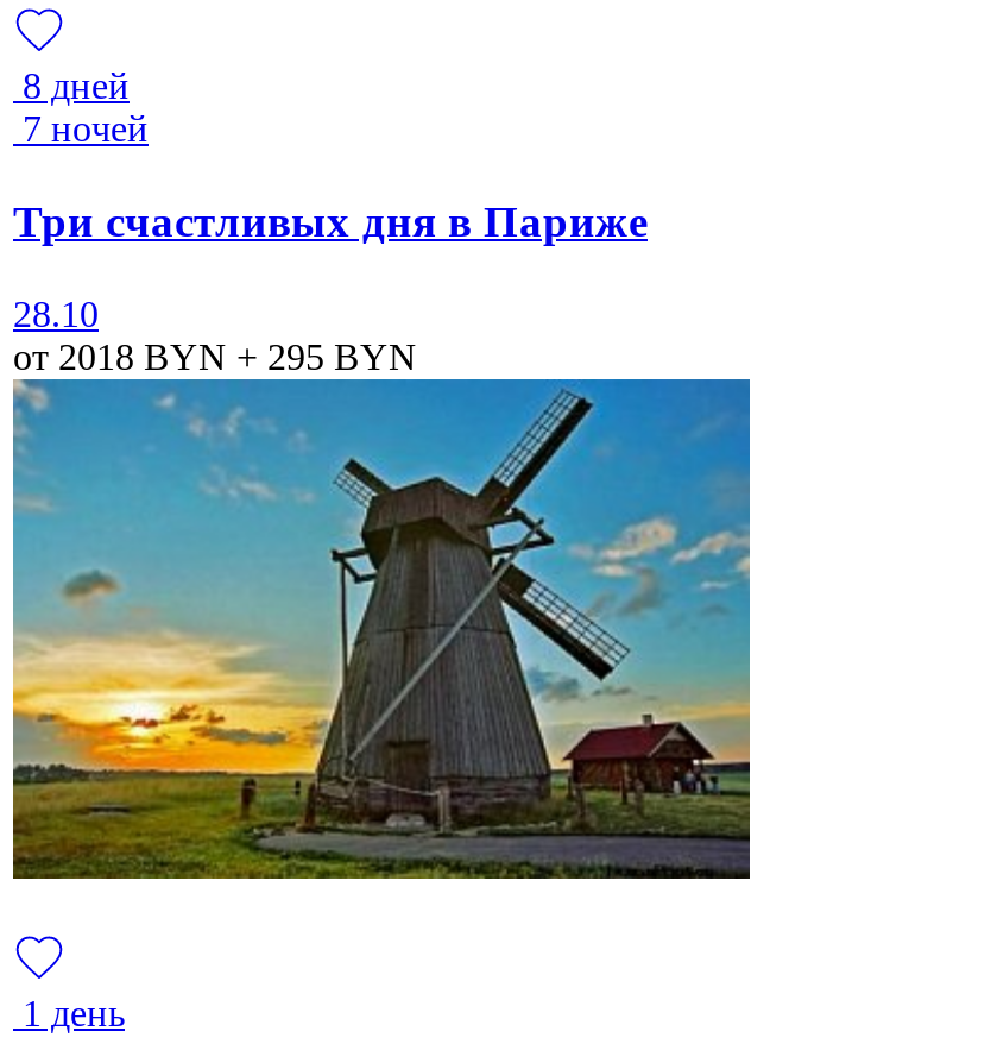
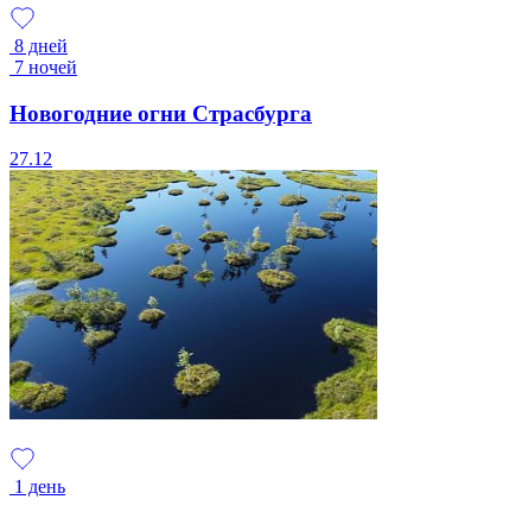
- Три счастливых дня в Париже
+ Новогодние огни Страсбурга

- [image]
- 28.10
- от 2018 BYN + 295 BYN
+ [image]
+ 27.12
